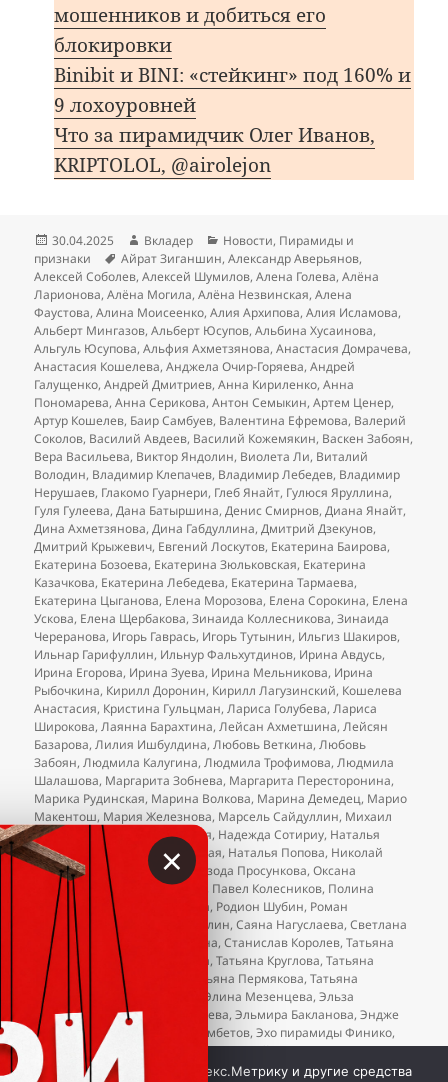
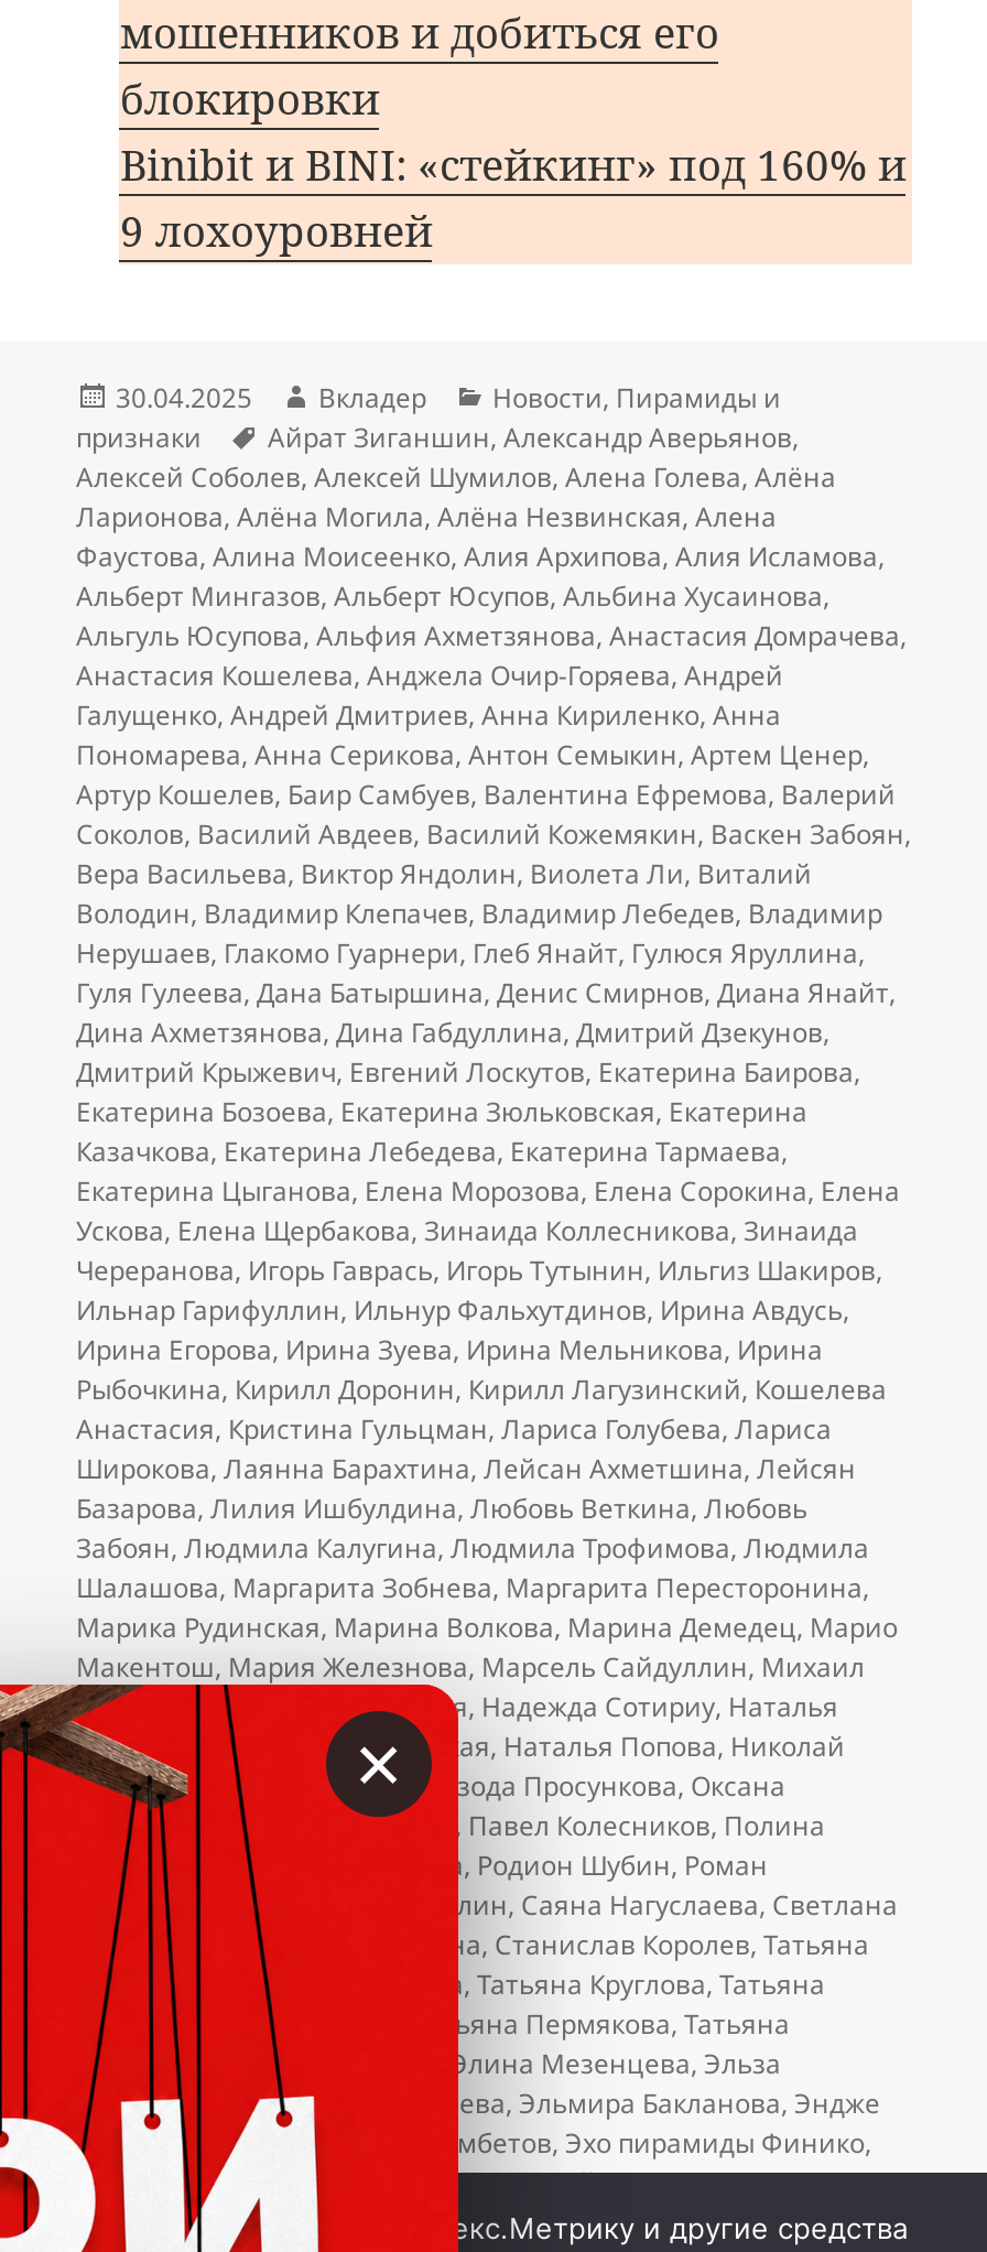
- Что за пирамидчик Олег Иванов,
- KRIPTOLOL, @airolejon
